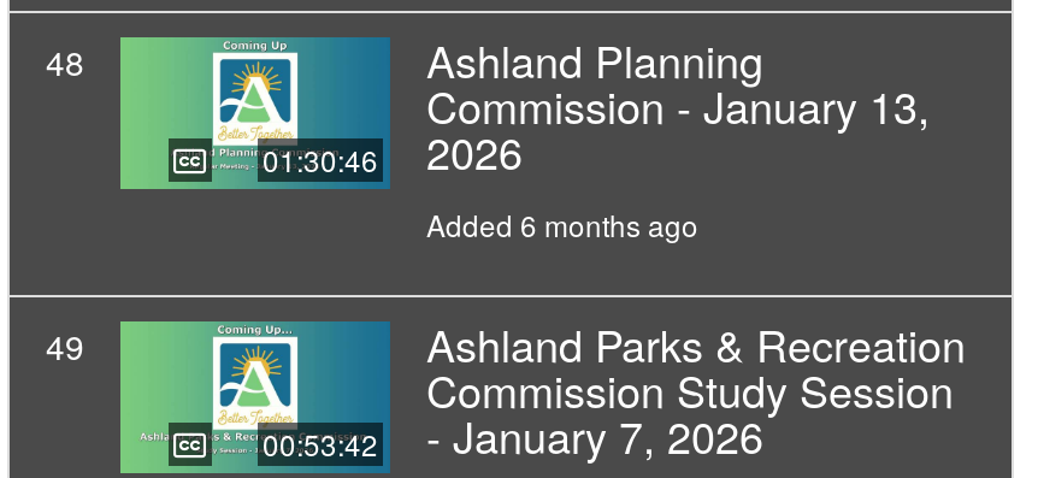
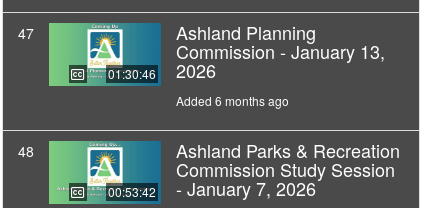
- 48
+ 47

- 49
+ 48
